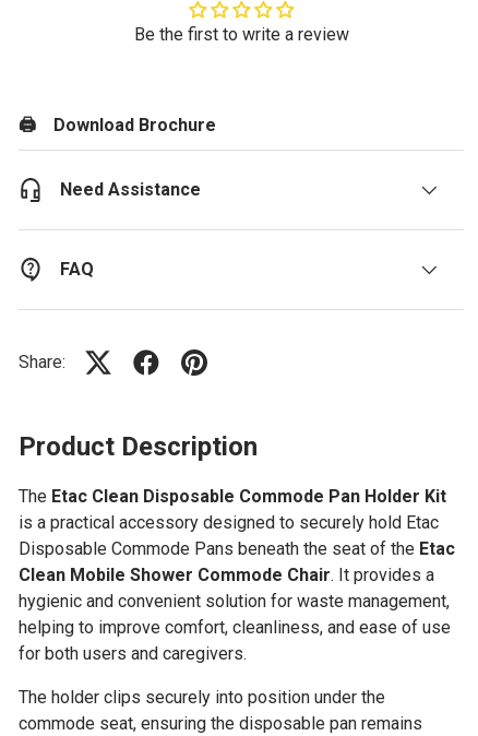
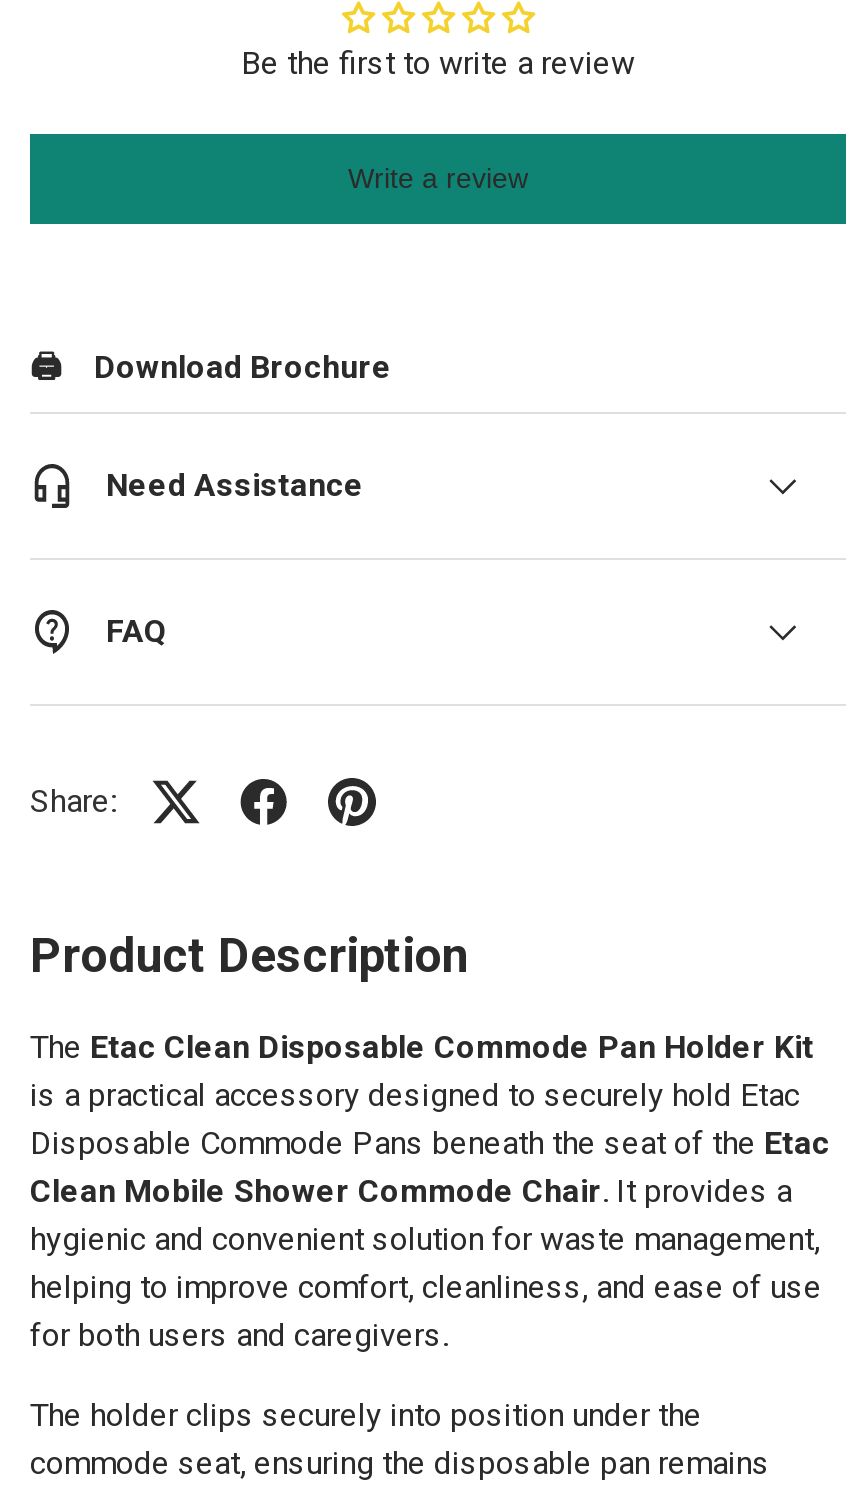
+ Write a review
